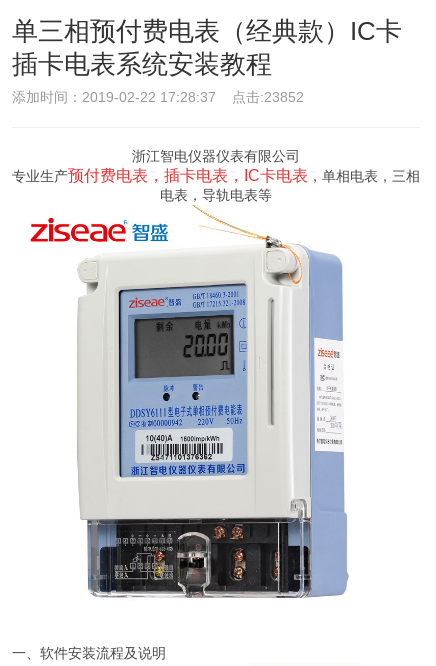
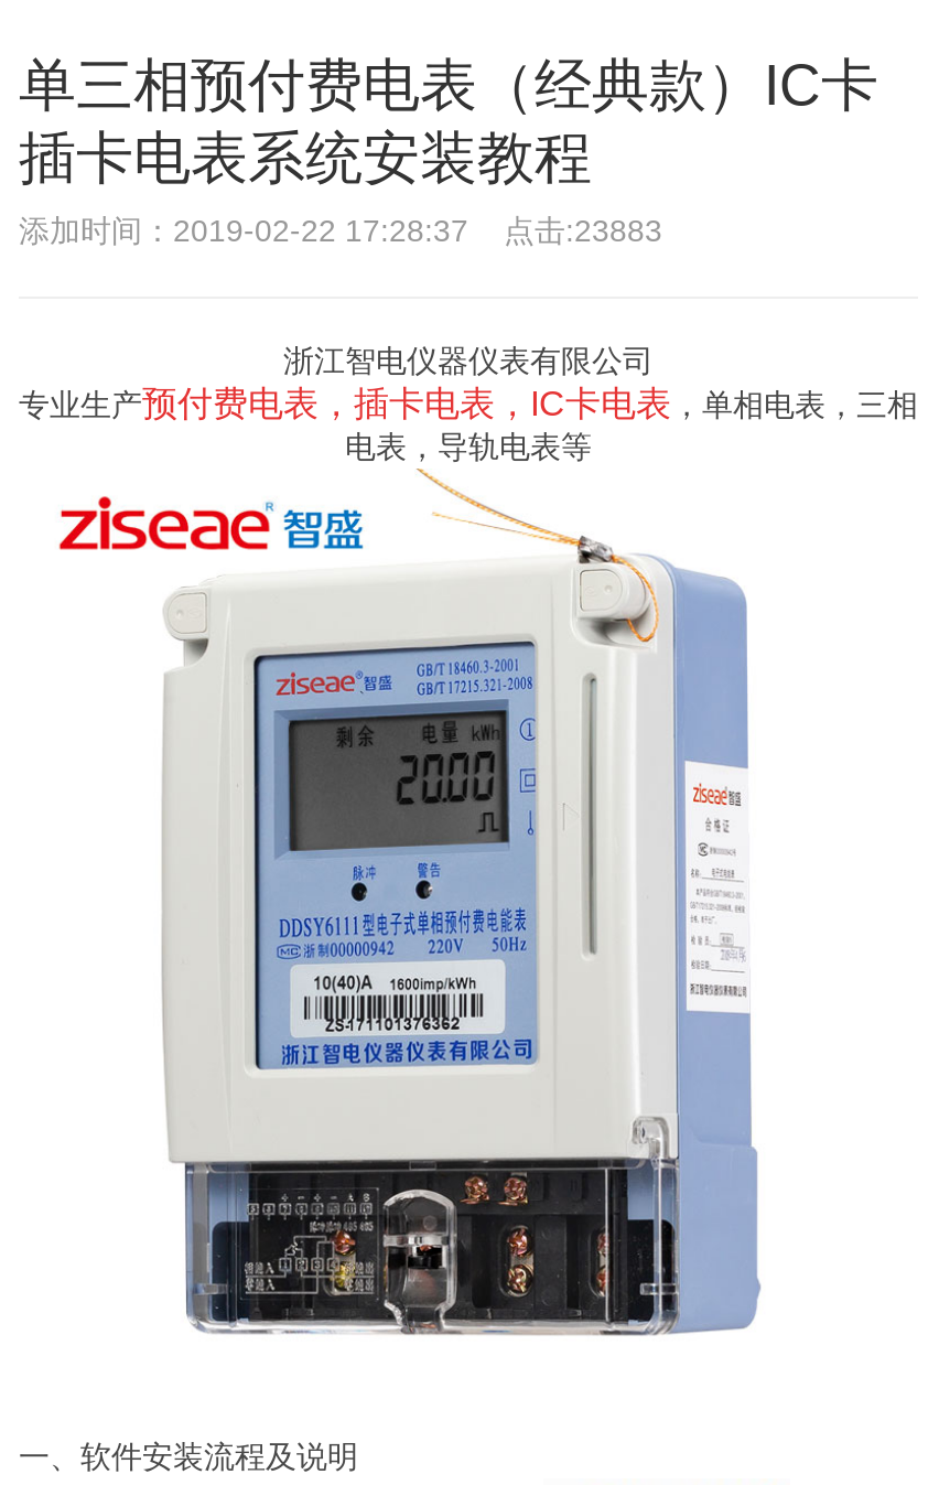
- 添加时间：2019-02-22 17:28:37 点击:23852
+ 添加时间：2019-02-22 17:28:37 点击:23883
